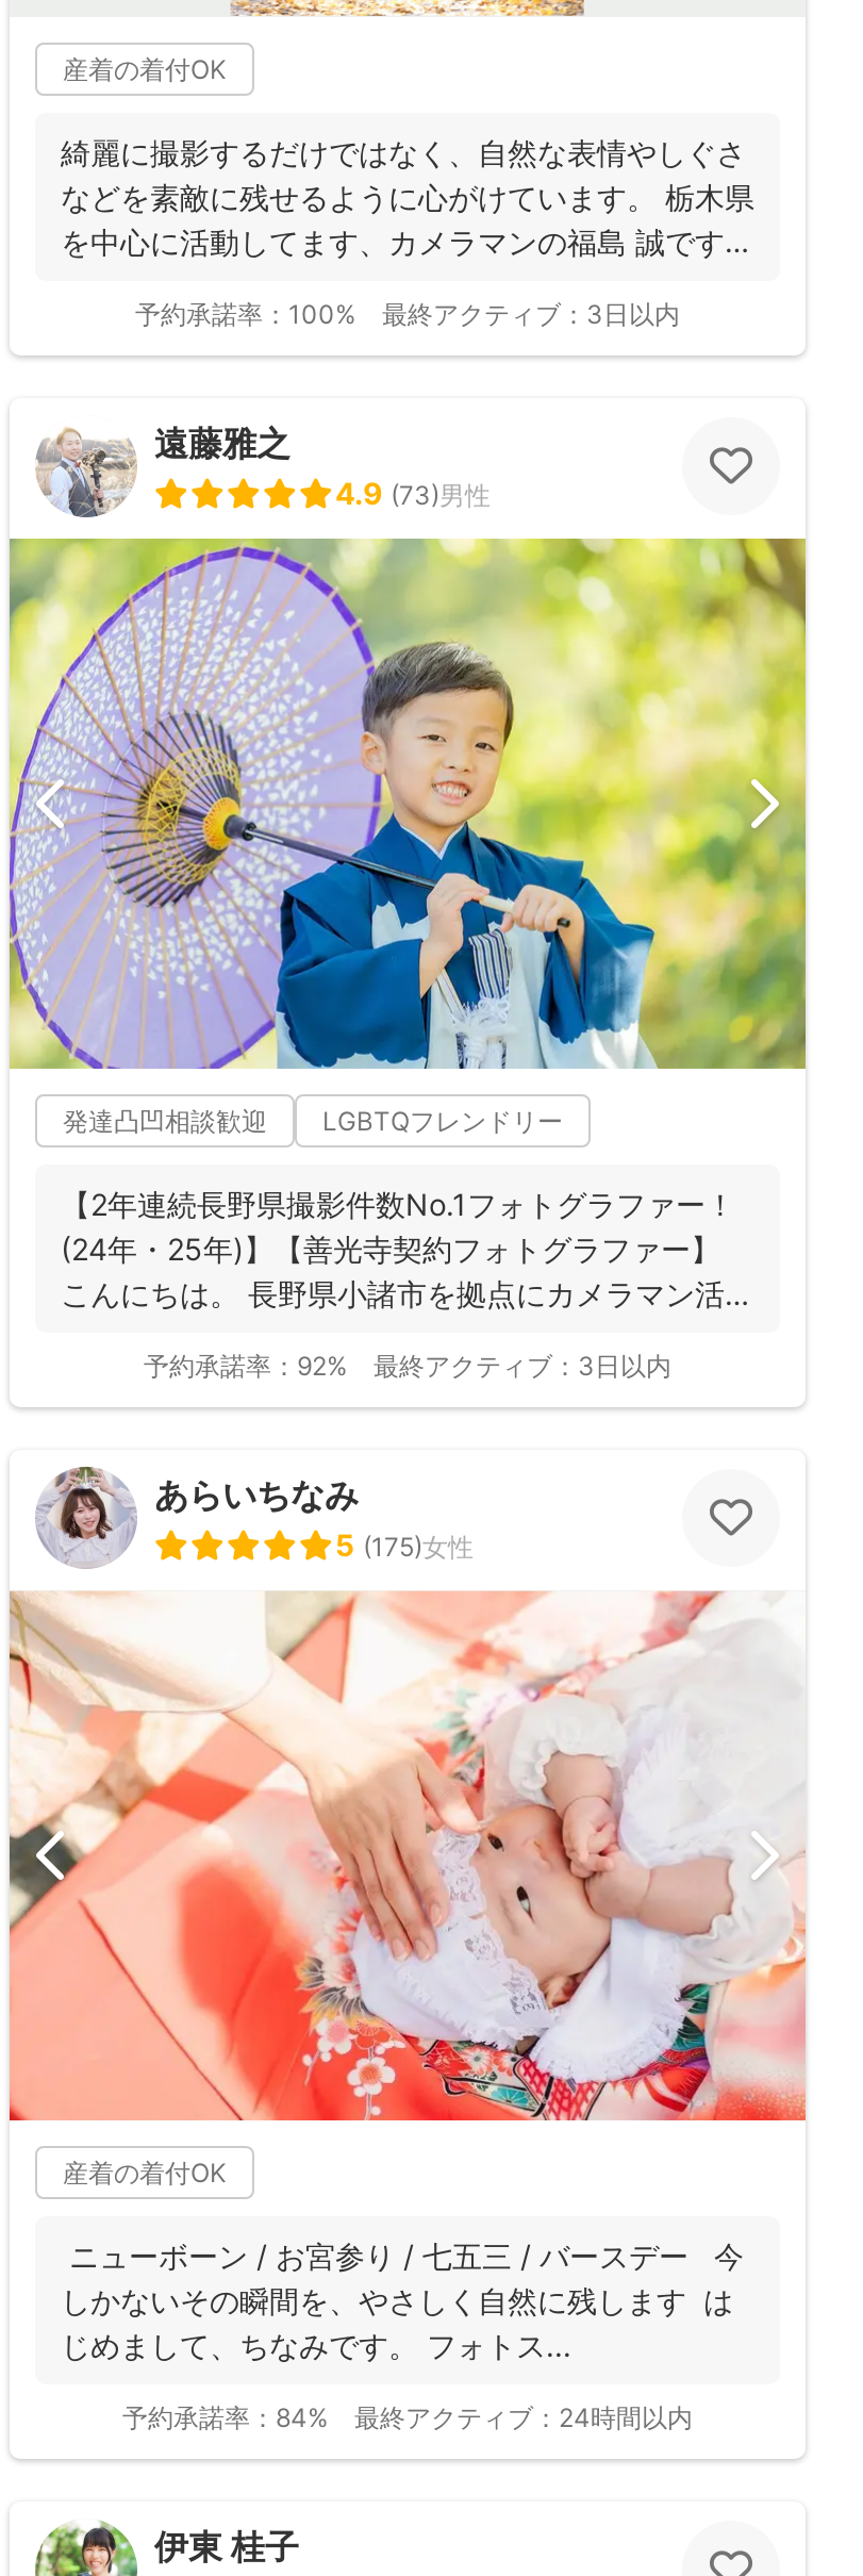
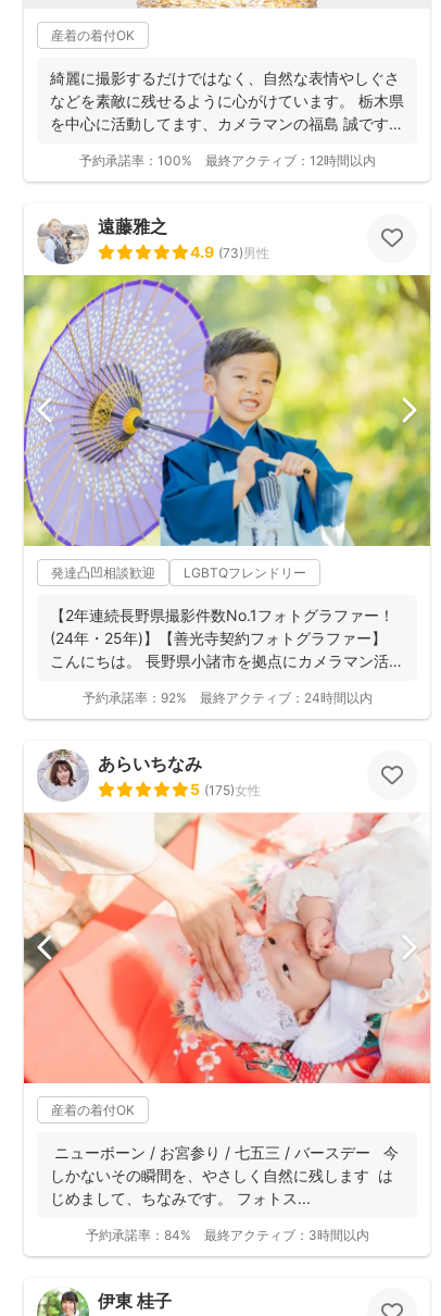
- 最終アクティブ：3日以内
+ 最終アクティブ：12時間以内

- 最終アクティブ：3日以内

moved up: 最終アクティブ：24時間以内

+ 最終アクティブ：3時間以内
